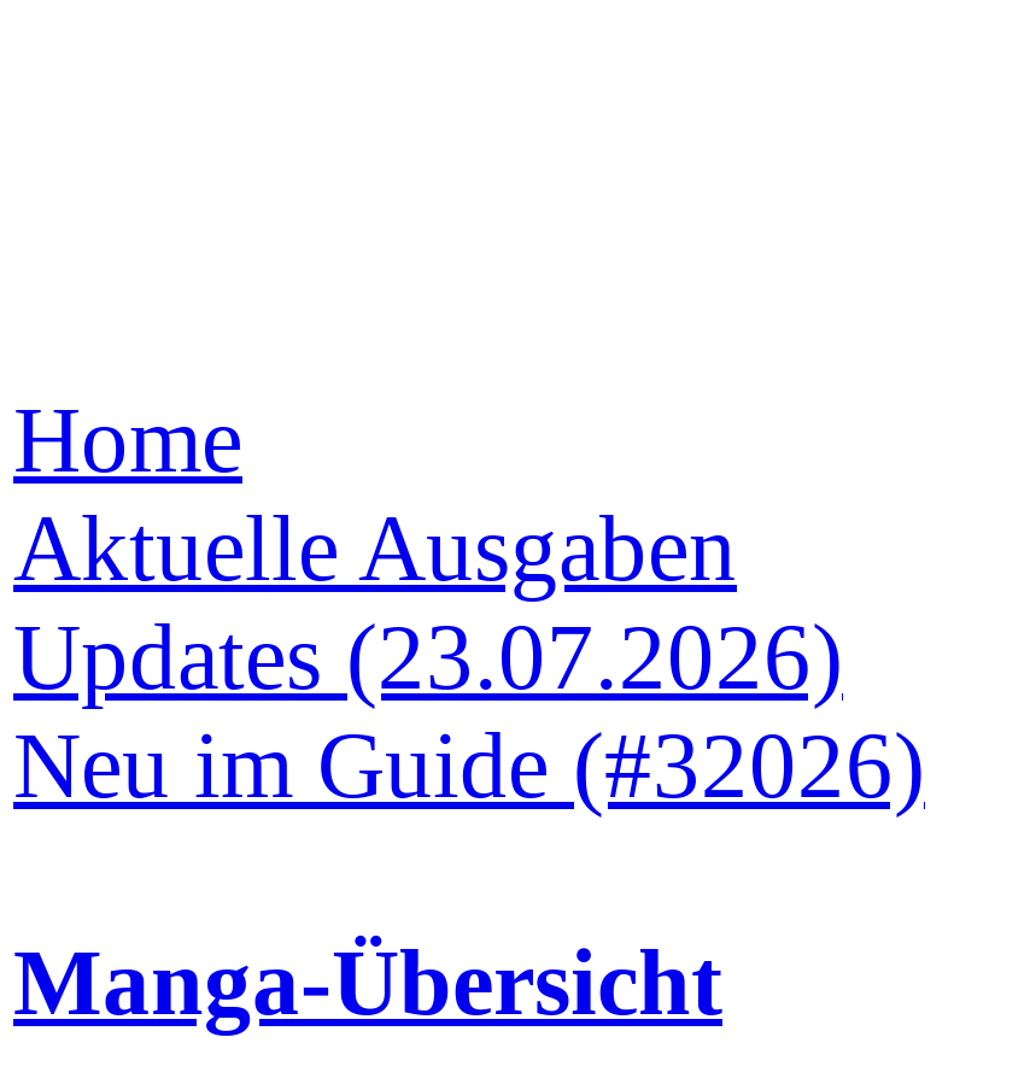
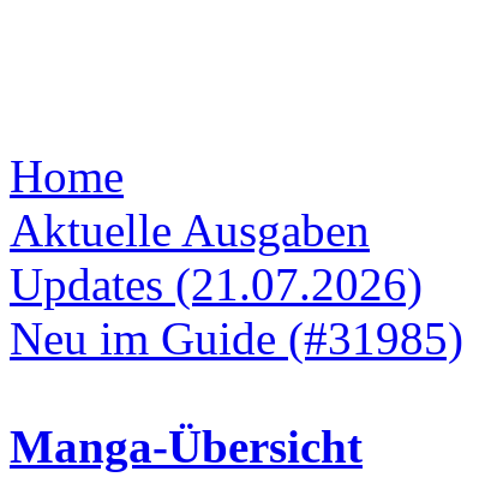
- Updates (23.07.2026)
+ Updates (21.07.2026)

- Neu im Guide (#32026)
+ Neu im Guide (#31985)
